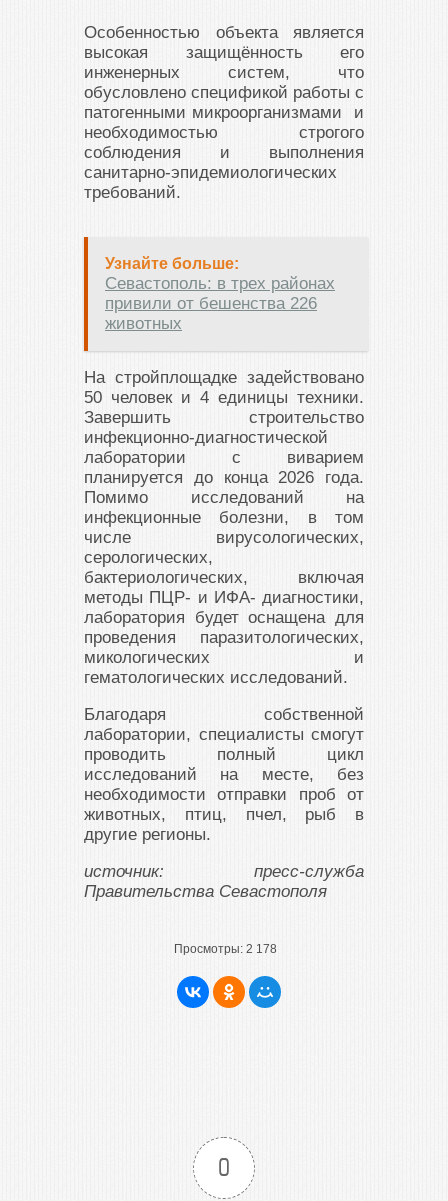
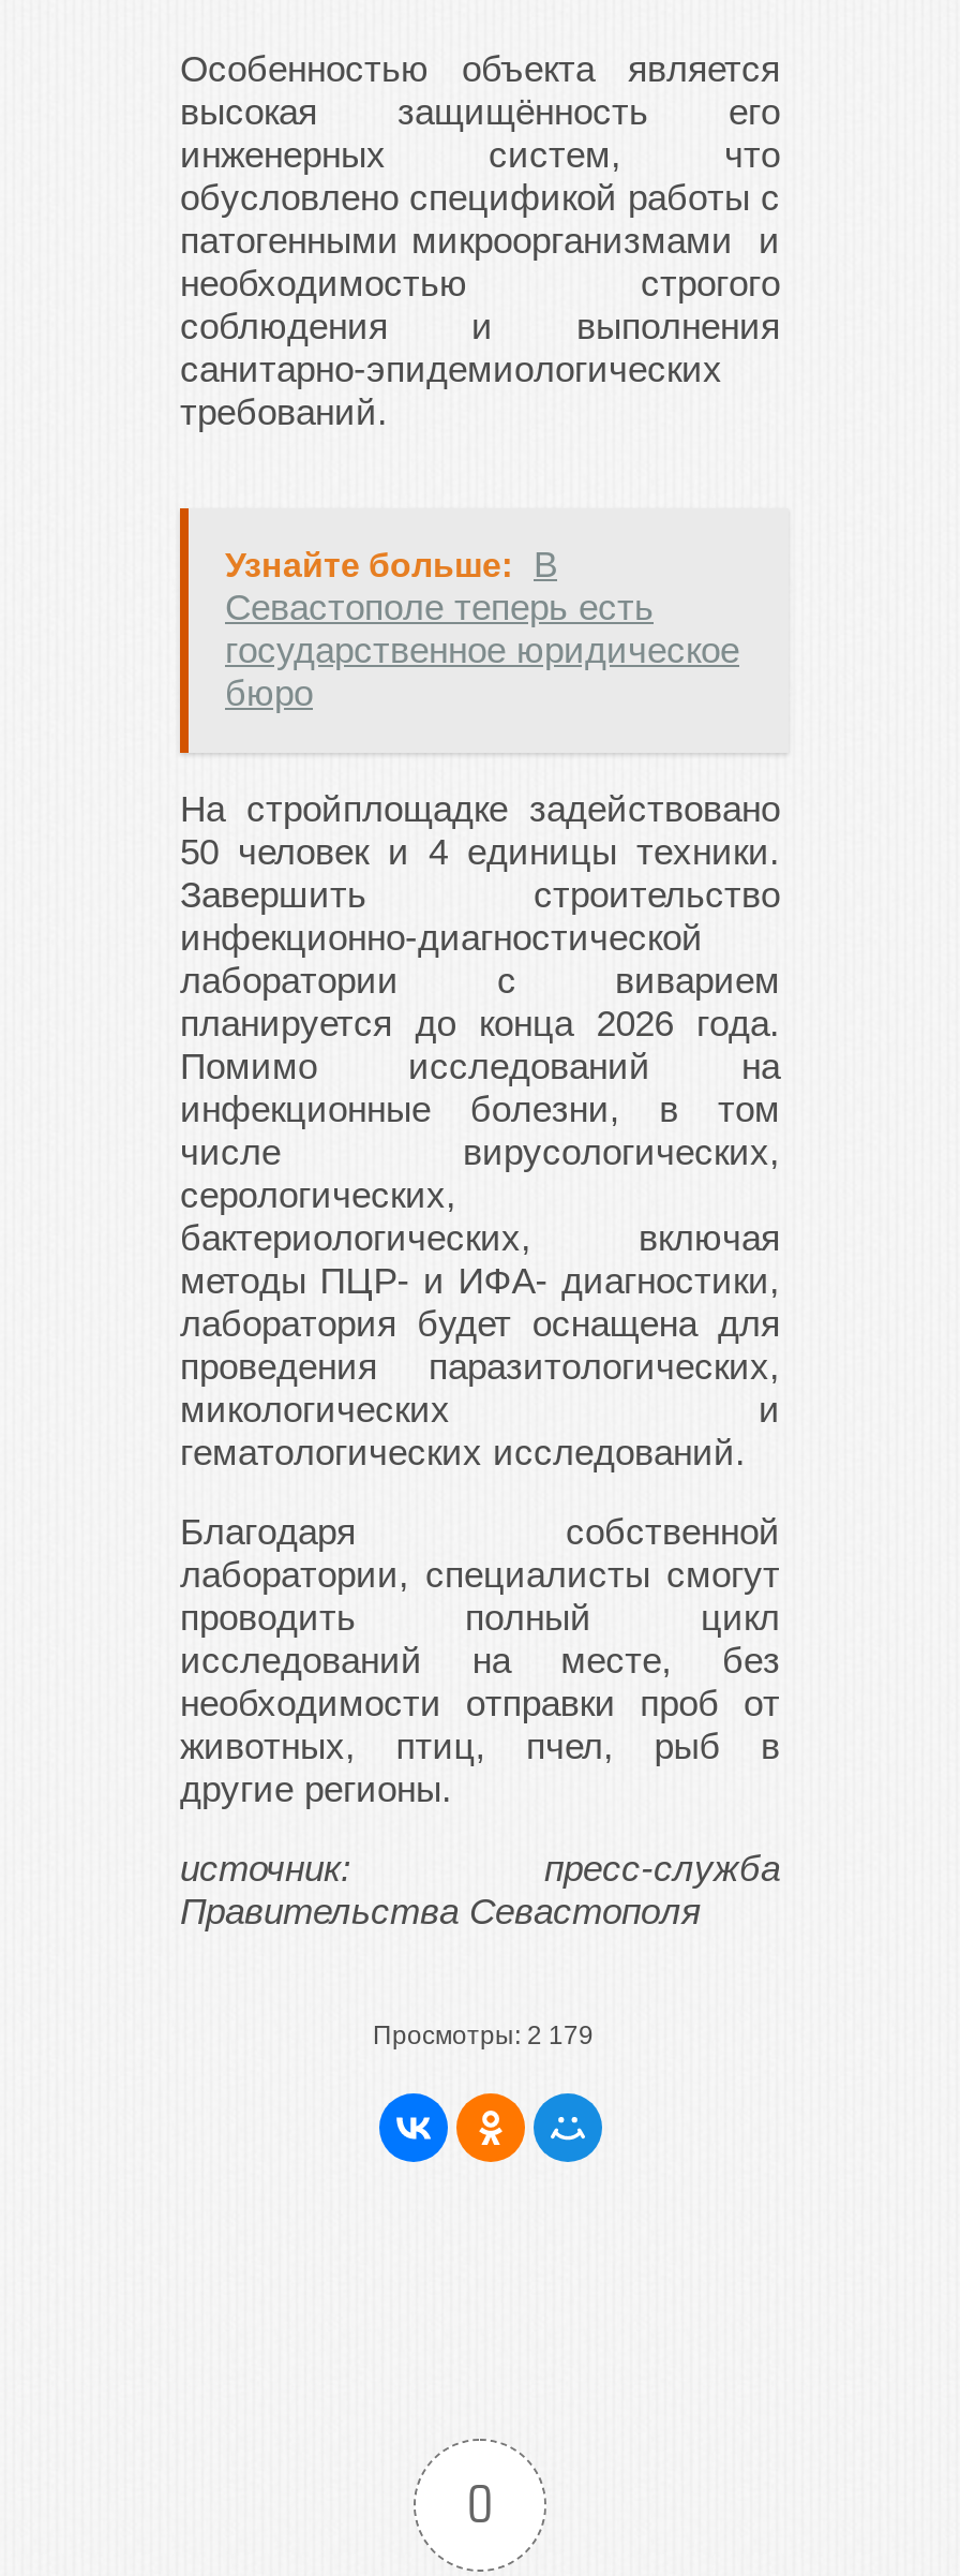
- Узнайте больше:
- Севастополь: в трех районах
- привили от бешенства 226
- животных
+ Узнайте больше: В
+ Севастополе теперь есть
+ государственное юридическое
+ бюро

- Просмотры: 2 178
+ Просмотры: 2 179
